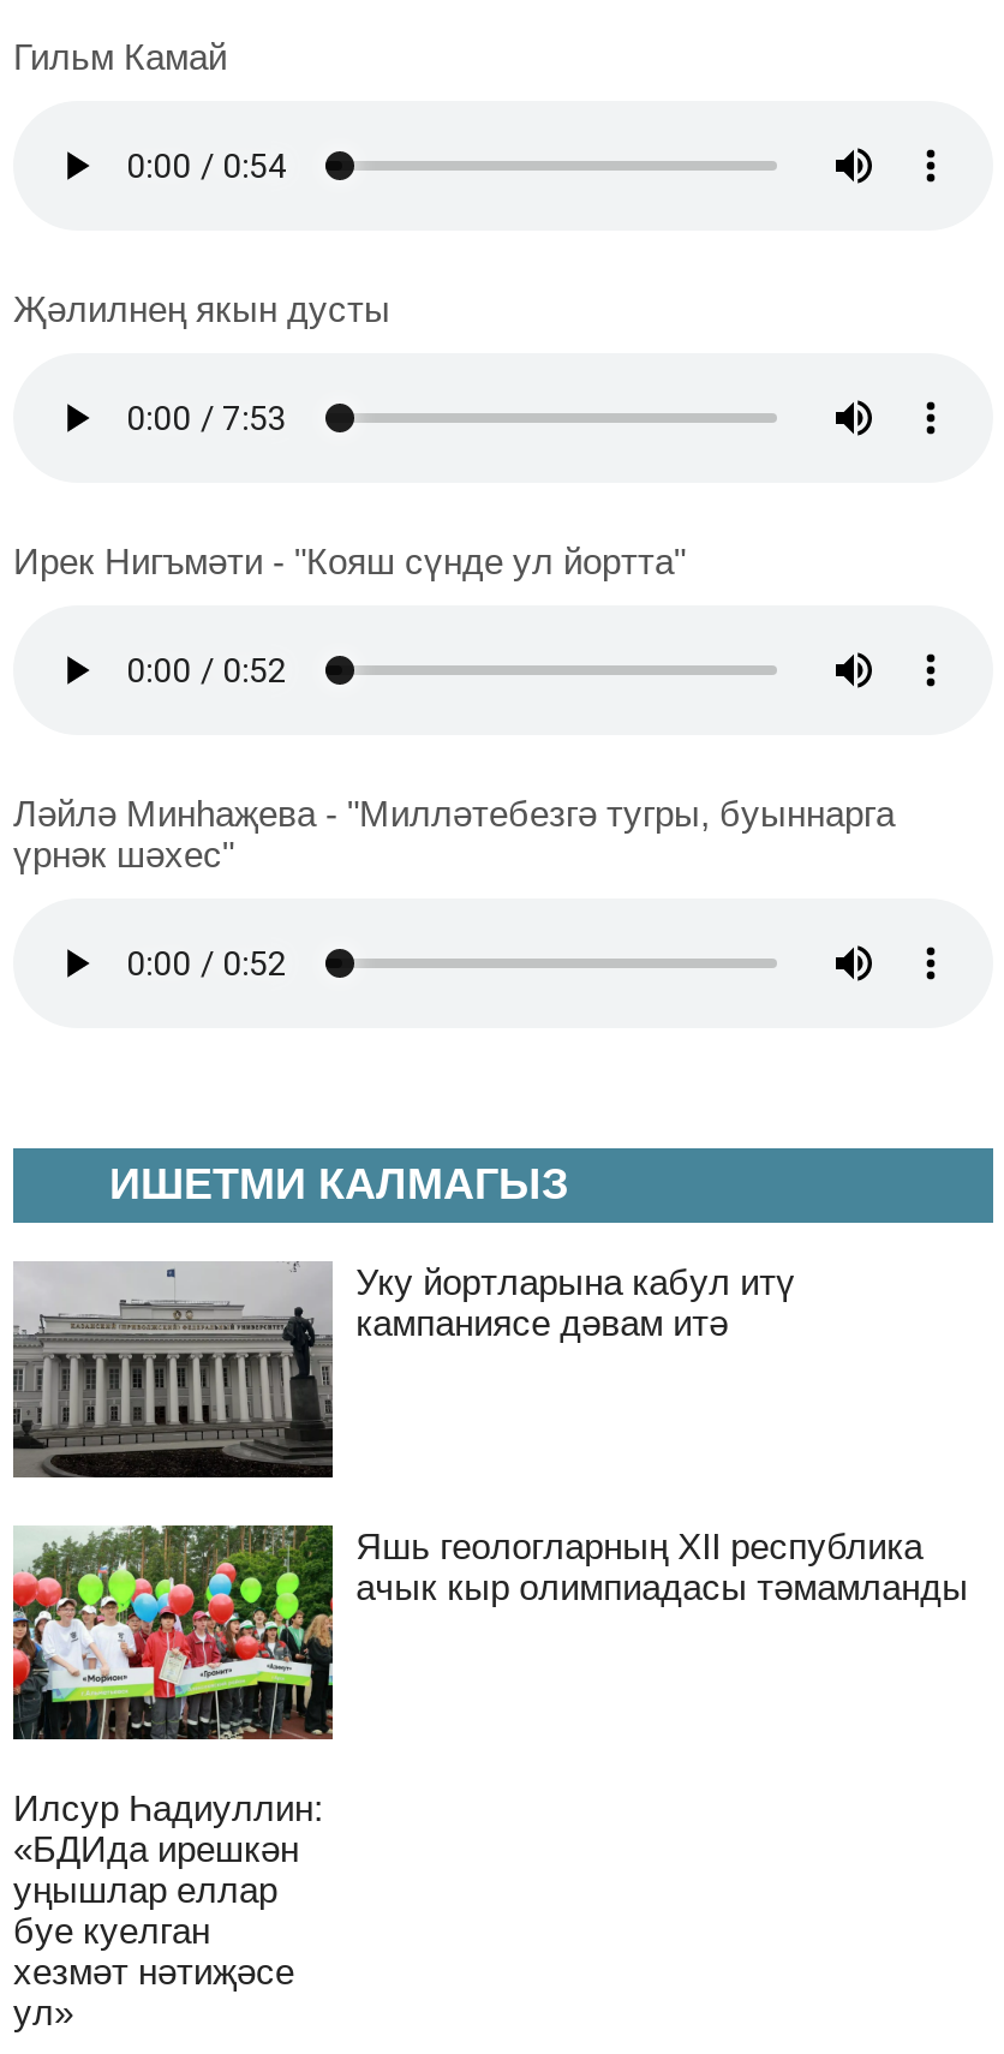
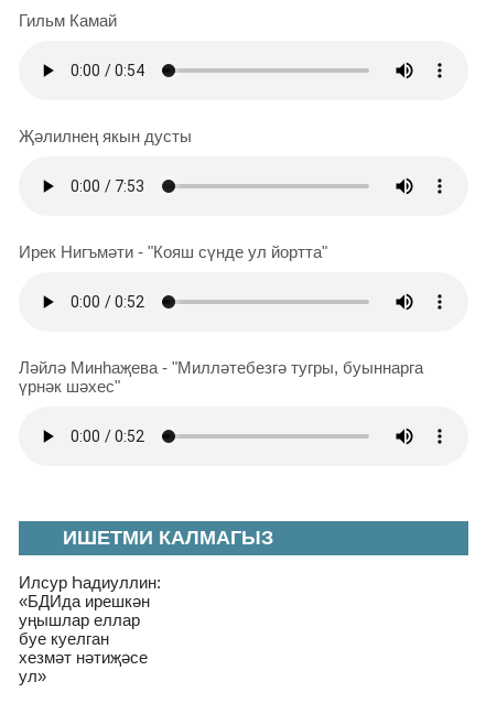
- [image]
- Уку йортларына кабул итү
- кампаниясе дәвам итә

- [image]
- Яшь геологларның XII республика
- ачык кыр олимпиадасы тәмамланды
